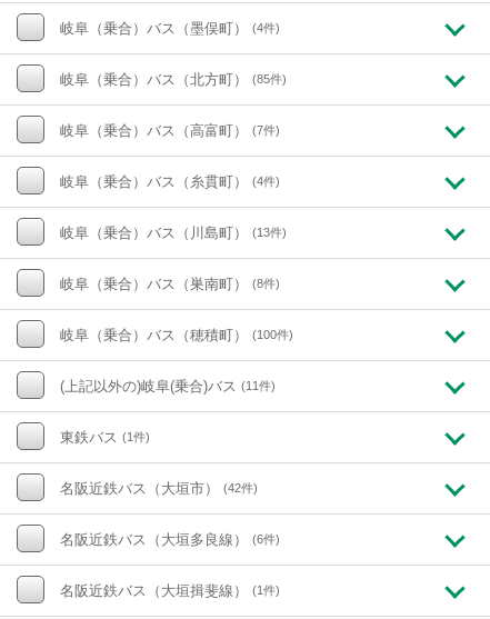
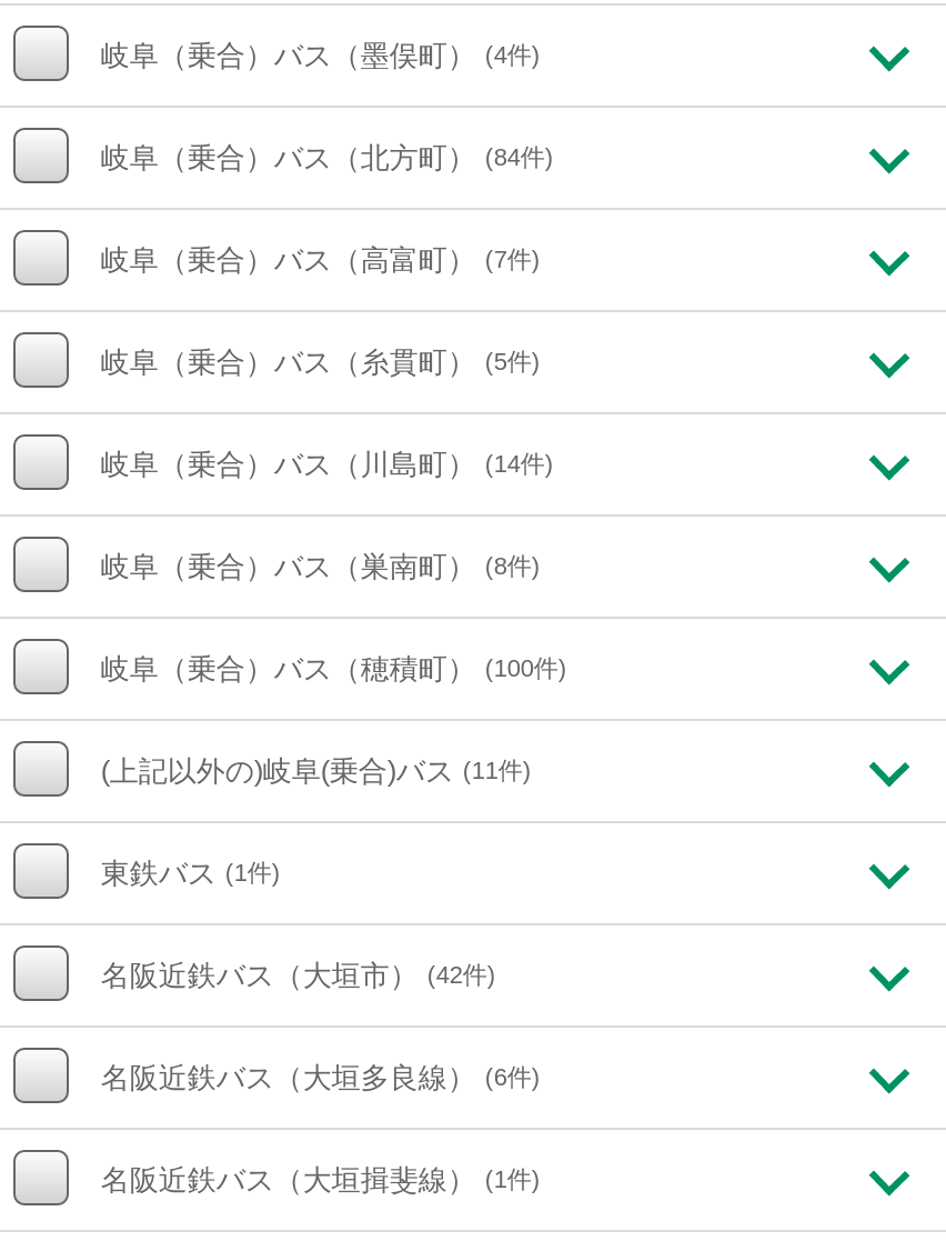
- 岐阜（乗合）バス（北方町） (85件)
+ 岐阜（乗合）バス（北方町） (84件)

- 岐阜（乗合）バス（糸貫町） (4件)
+ 岐阜（乗合）バス（糸貫町） (5件)

- 岐阜（乗合）バス（川島町） (13件)
+ 岐阜（乗合）バス（川島町） (14件)
